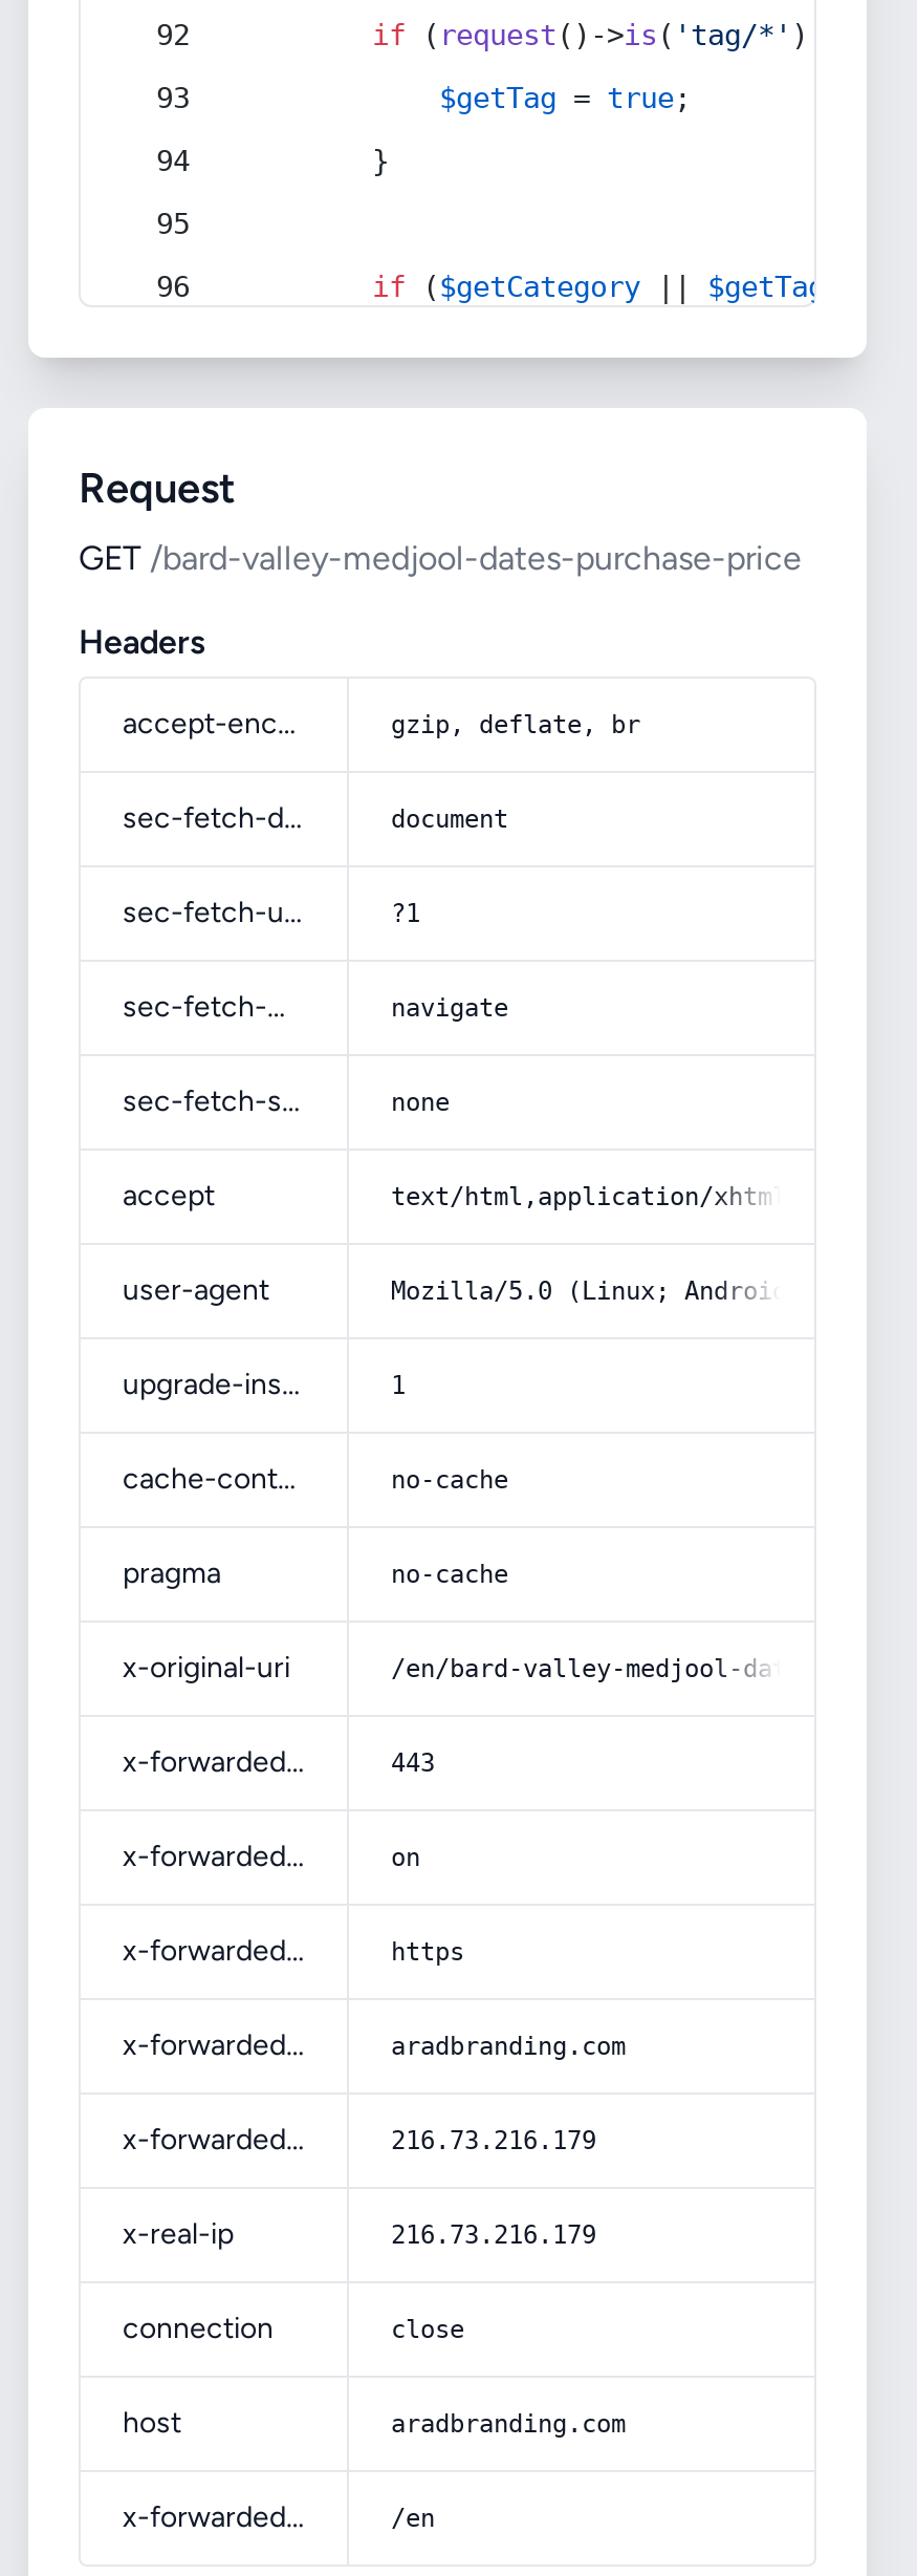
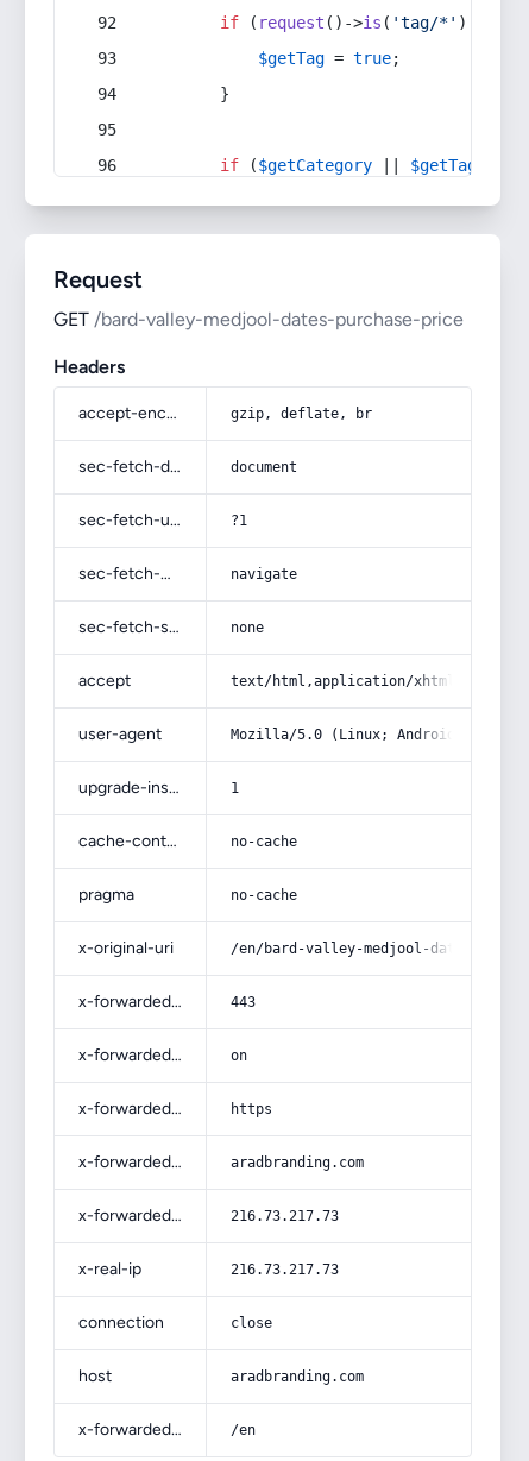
- 216.73.216.179
+ 216.73.217.73

- 216.73.216.179
+ 216.73.217.73
